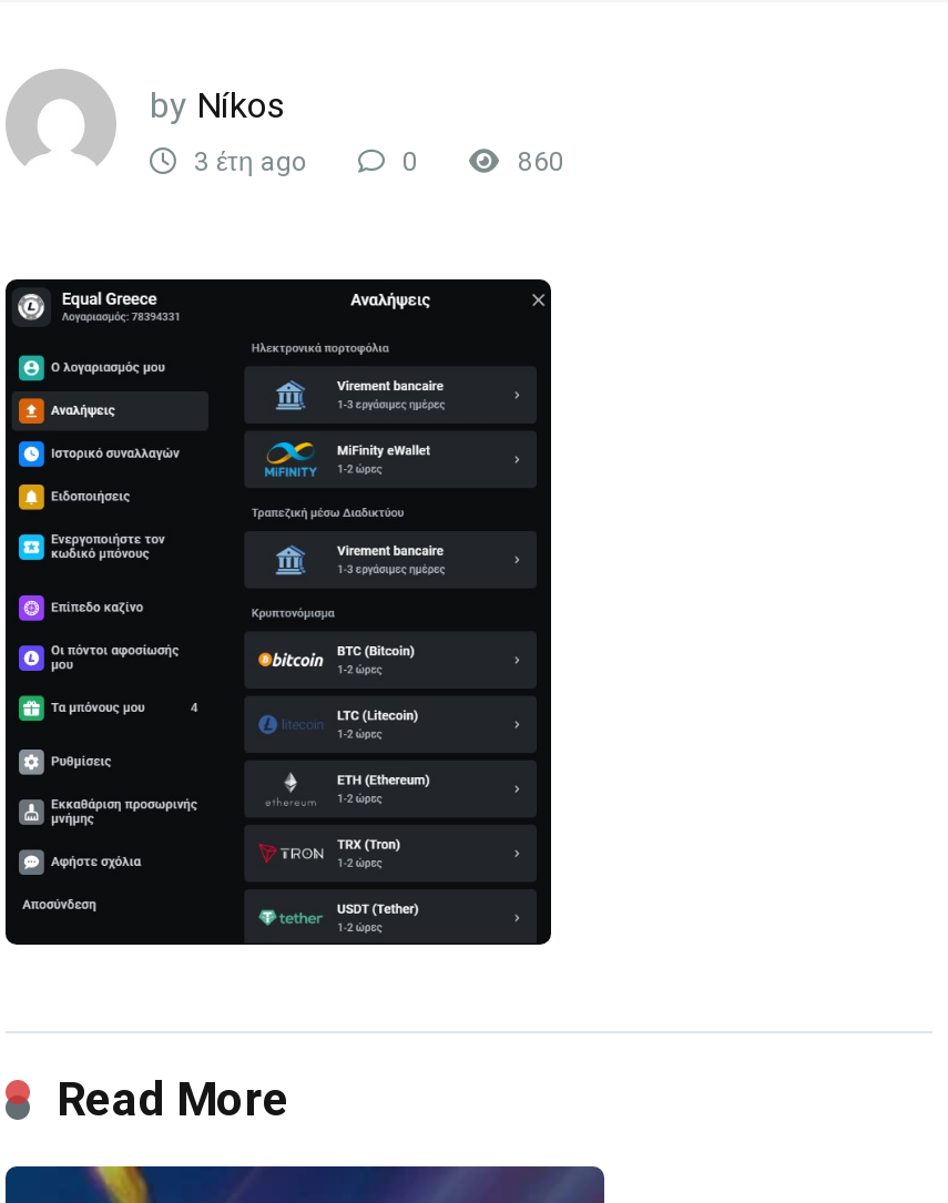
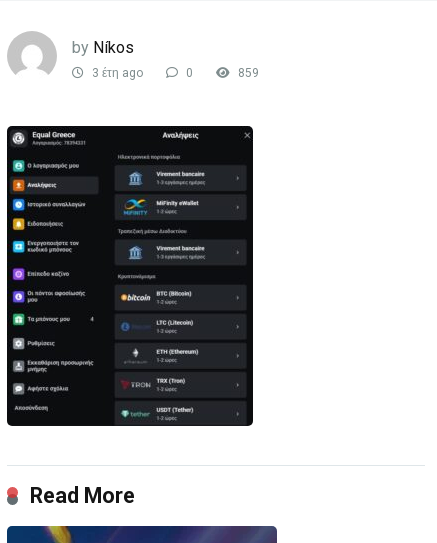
- 860
+ 859
